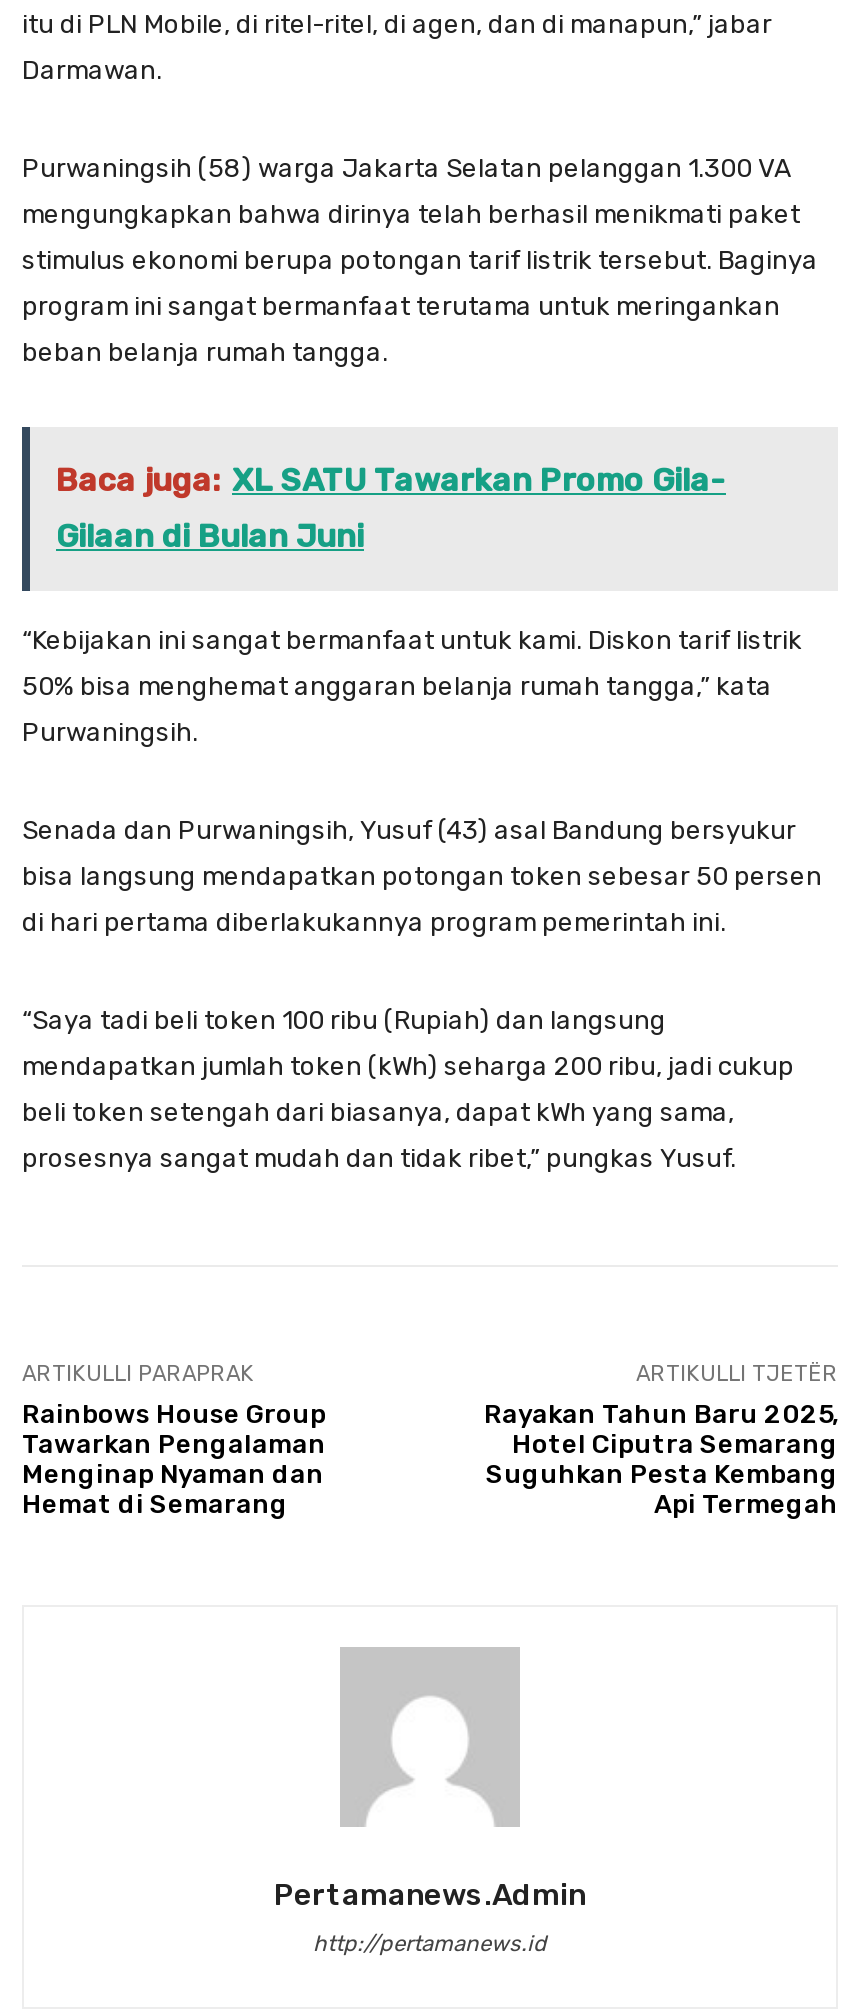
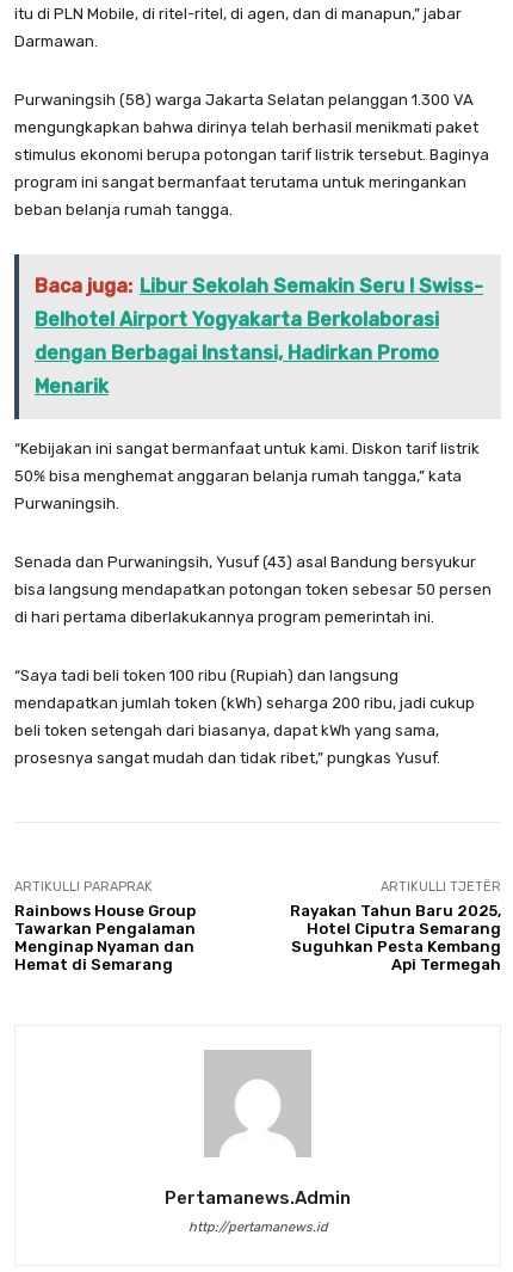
- Baca juga: XL SATU Tawarkan Promo Gila-
- Gilaan di Bulan Juni
+ Baca juga: Libur Sekolah Semakin Seru ! Swiss-
+ Belhotel Airport Yogyakarta Berkolaborasi
+ dengan Berbagai Instansi, Hadirkan Promo
+ Menarik
